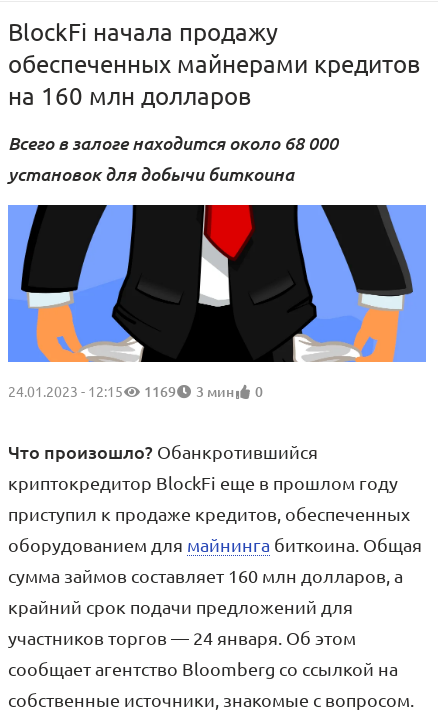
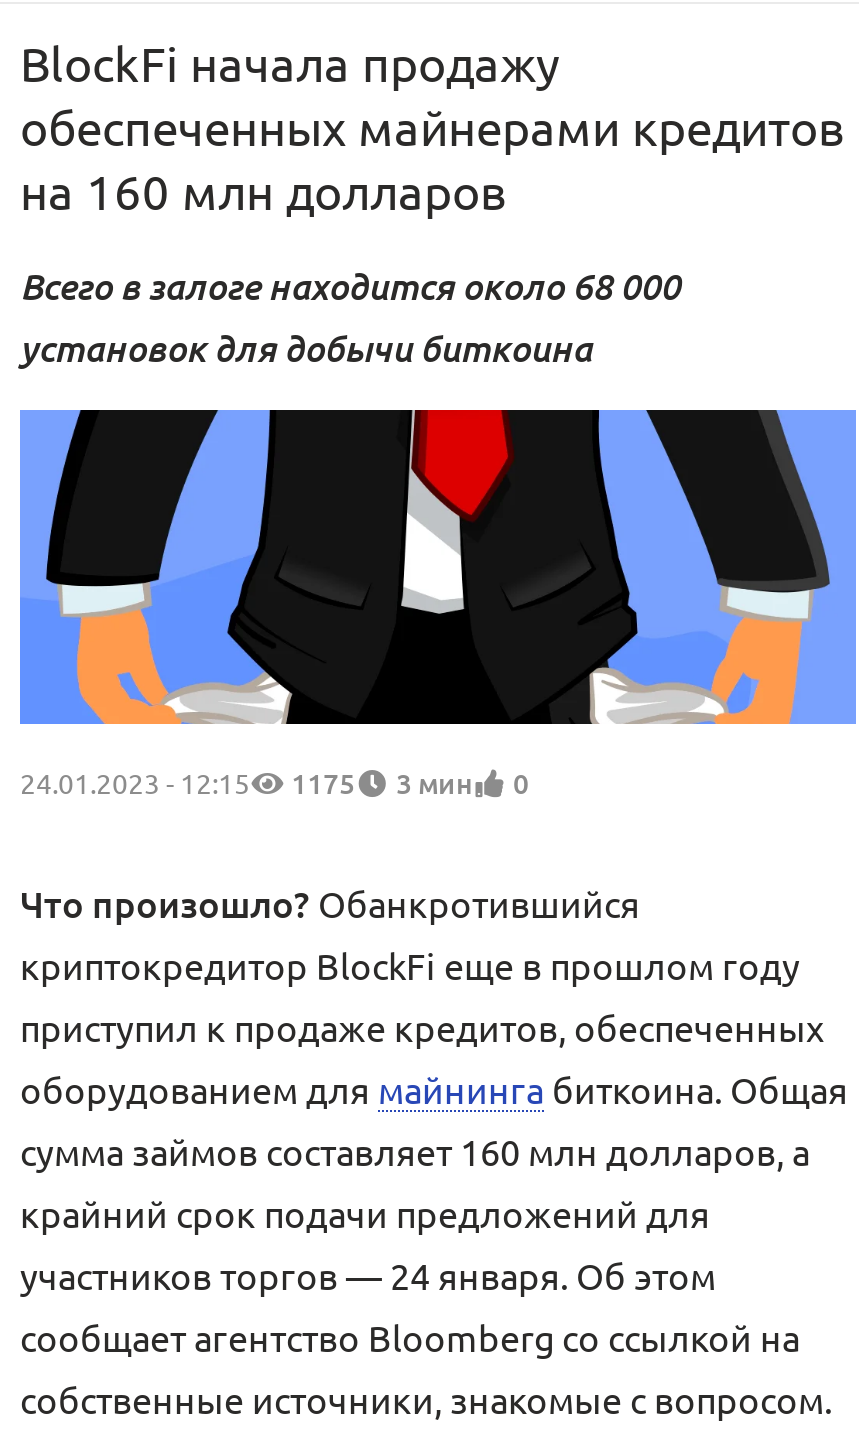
- 24.01.2023 - 12:15 1169 3 мин 0
+ 24.01.2023 - 12:15 1175 3 мин 0
